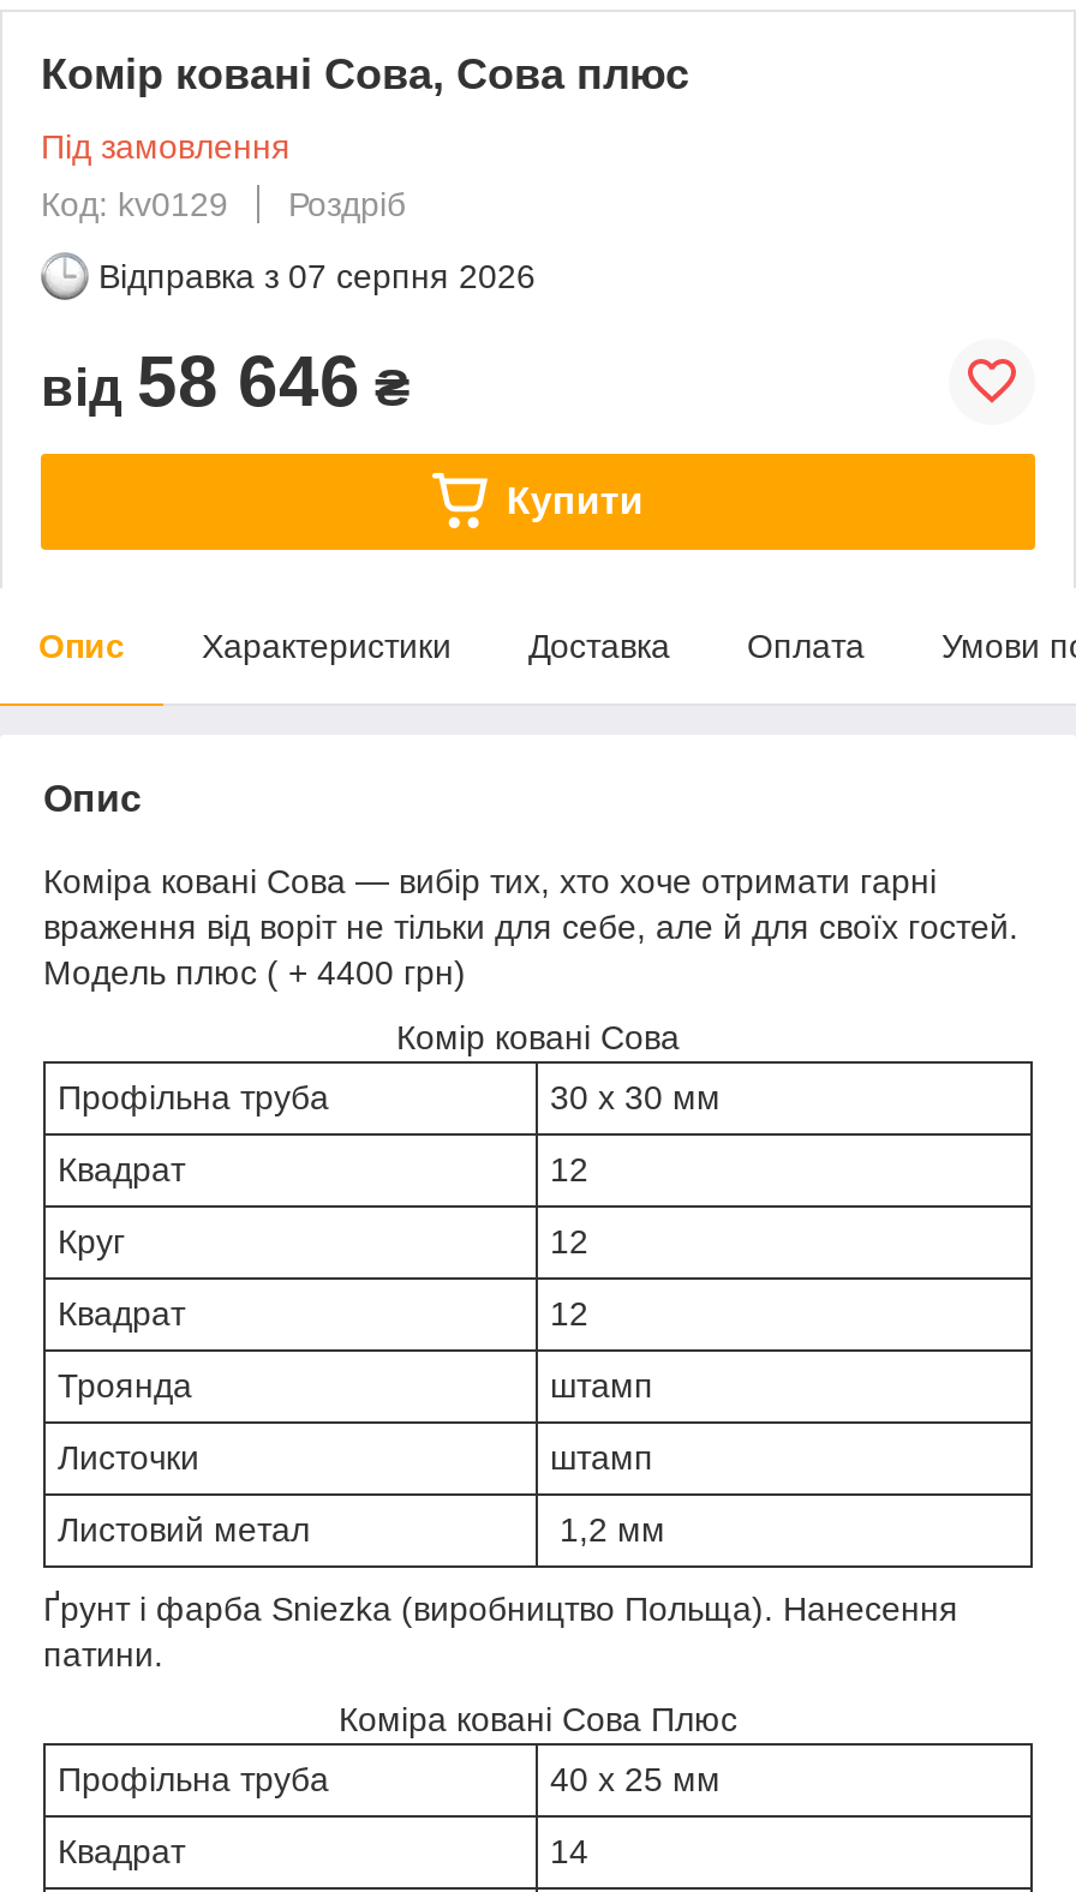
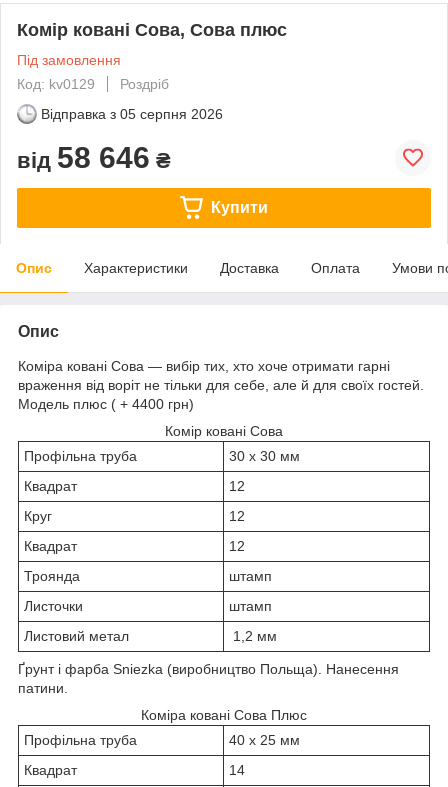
- Відправка з 07 серпня 2026
+ Відправка з 05 серпня 2026
